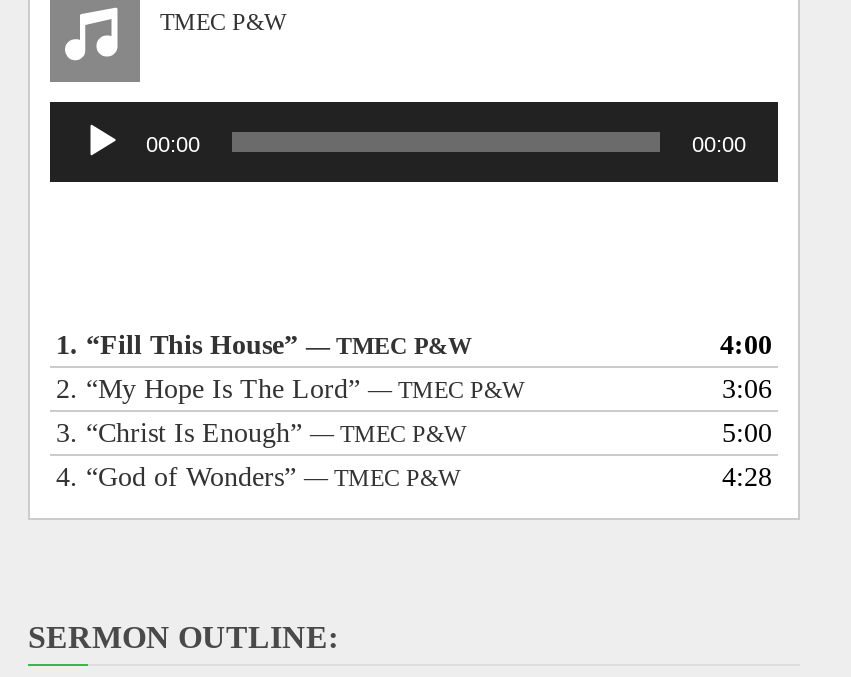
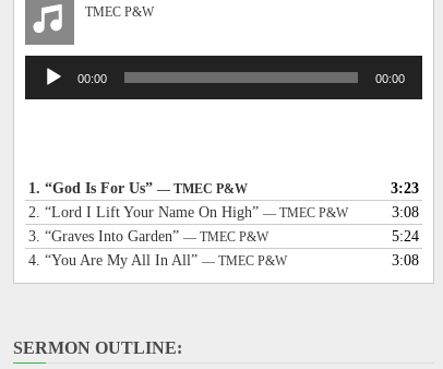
- 1. “Fill This House” — TMEC P&W
- 4:00
+ 1. “God Is For Us” — TMEC P&W
+ 3:23

- 2. “My Hope Is The Lord” — TMEC P&W
- 3:06
+ 2. “Lord I Lift Your Name On High” — TMEC P&W
+ 3:08

- 3. “Christ Is Enough” — TMEC P&W
- 5:00
+ 3. “Graves Into Garden” — TMEC P&W
+ 5:24

- 4. “God of Wonders” — TMEC P&W
- 4:28
+ 4. “You Are My All In All” — TMEC P&W
+ 3:08
